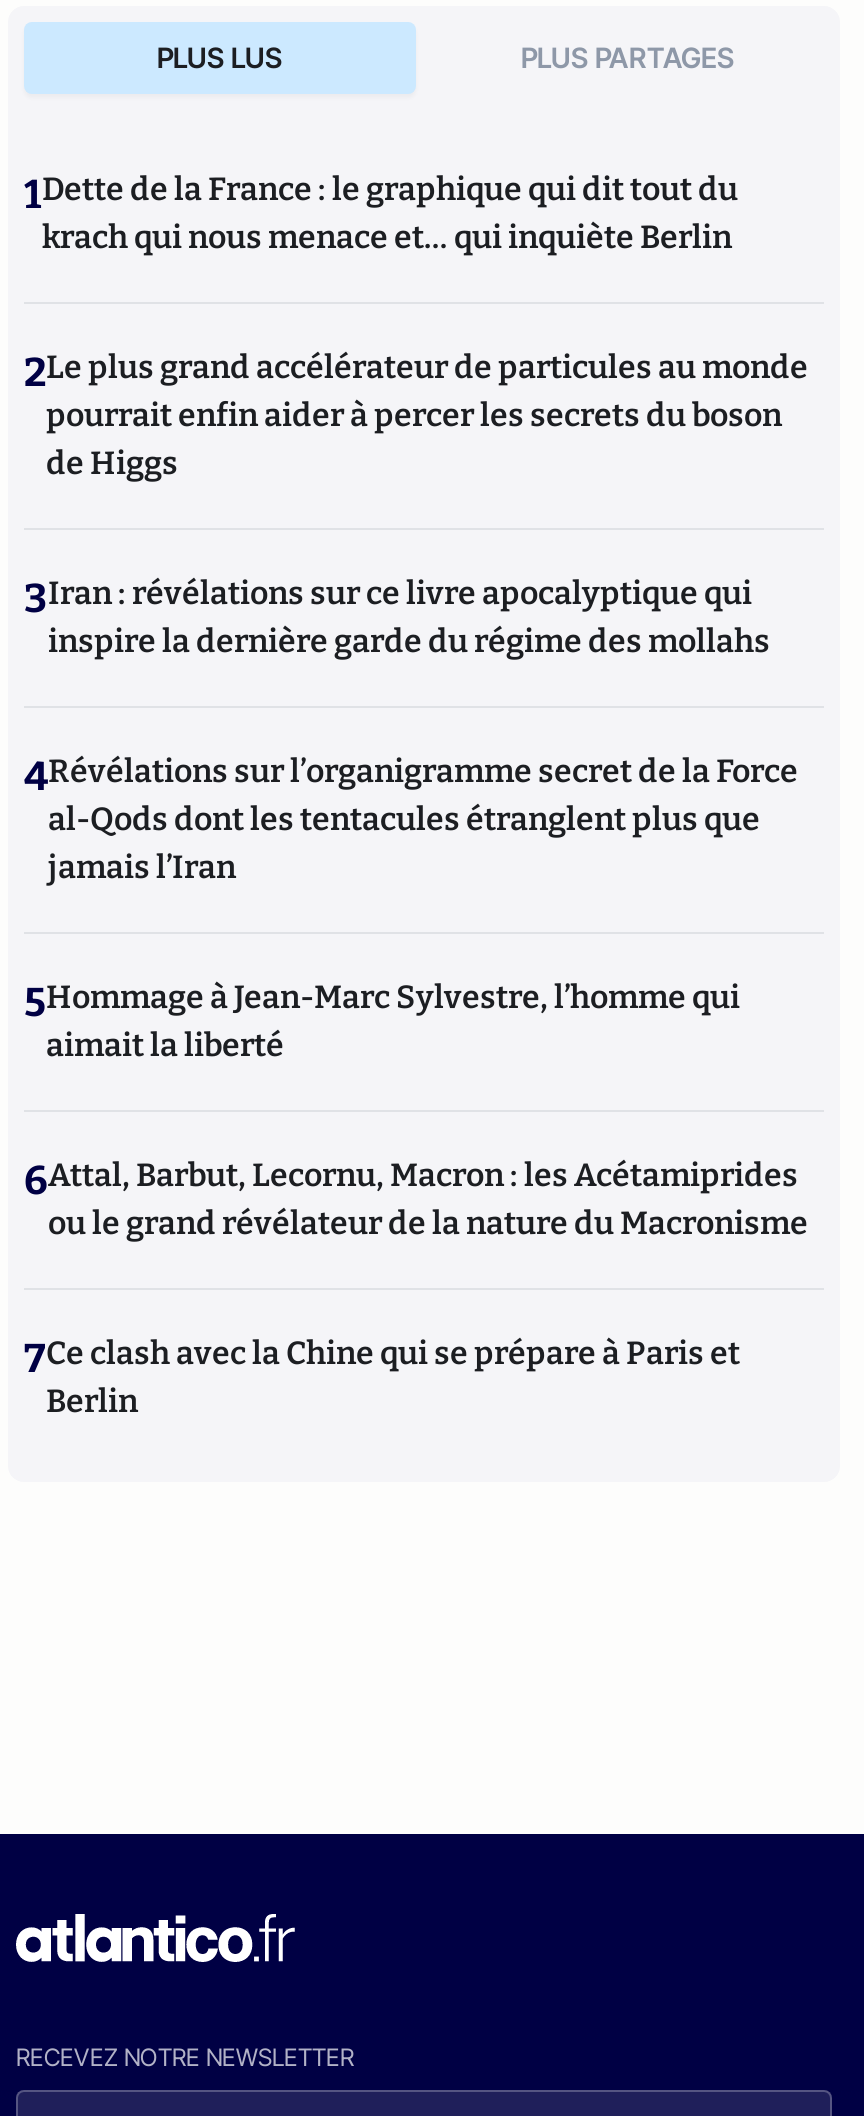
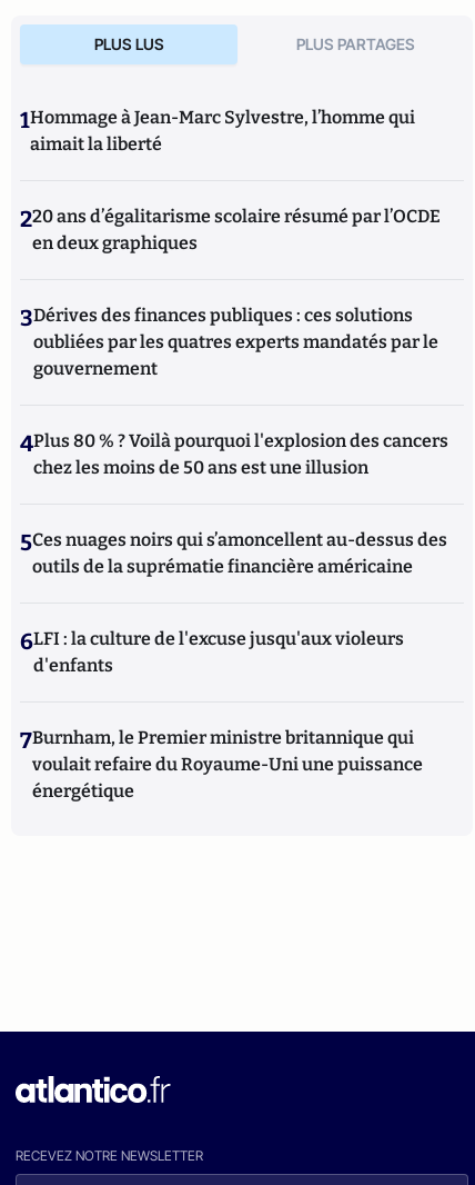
- 1Dette de la France : le graphique qui dit tout du
- krach qui nous menace et… qui inquiète Berlin
- 2Le plus grand accélérateur de particules au monde
- pourrait enfin aider à percer les secrets du boson
- de Higgs
- 3Iran : révélations sur ce livre apocalyptique qui
- inspire la dernière garde du régime des mollahs
- 4Révélations sur l’organigramme secret de la Force
- al-Qods dont les tentacules étranglent plus que
- jamais l’Iran
- 5Hommage à Jean-Marc Sylvestre, l’homme qui
+ 1Hommage à Jean-Marc Sylvestre, l’homme qui

moved up: aimait la liberté

- 6Attal, Barbut, Lecornu, Macron : les Acétamiprides
- ou le grand révélateur de la nature du Macronisme
- 7Ce clash avec la Chine qui se prépare à Paris et
- Berlin
+ 220 ans d’égalitarisme scolaire résumé par l’OCDE
+ en deux graphiques
+ 3Dérives des finances publiques : ces solutions
+ oubliées par les quatres experts mandatés par le
+ gouvernement
+ 4Plus 80 % ? Voilà pourquoi l'explosion des cancers
+ chez les moins de 50 ans est une illusion
+ 5Ces nuages noirs qui s’amoncellent au-dessus des
+ outils de la suprématie financière américaine
+ 6LFI : la culture de l'excuse jusqu'aux violeurs
+ d'enfants
+ 7Burnham, le Premier ministre britannique qui
+ voulait refaire du Royaume-Uni une puissance
+ énergétique
